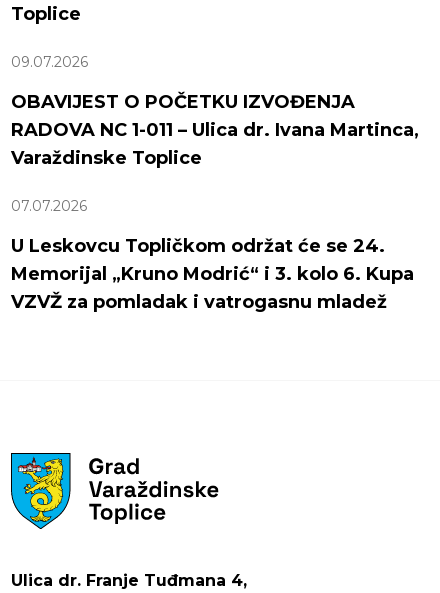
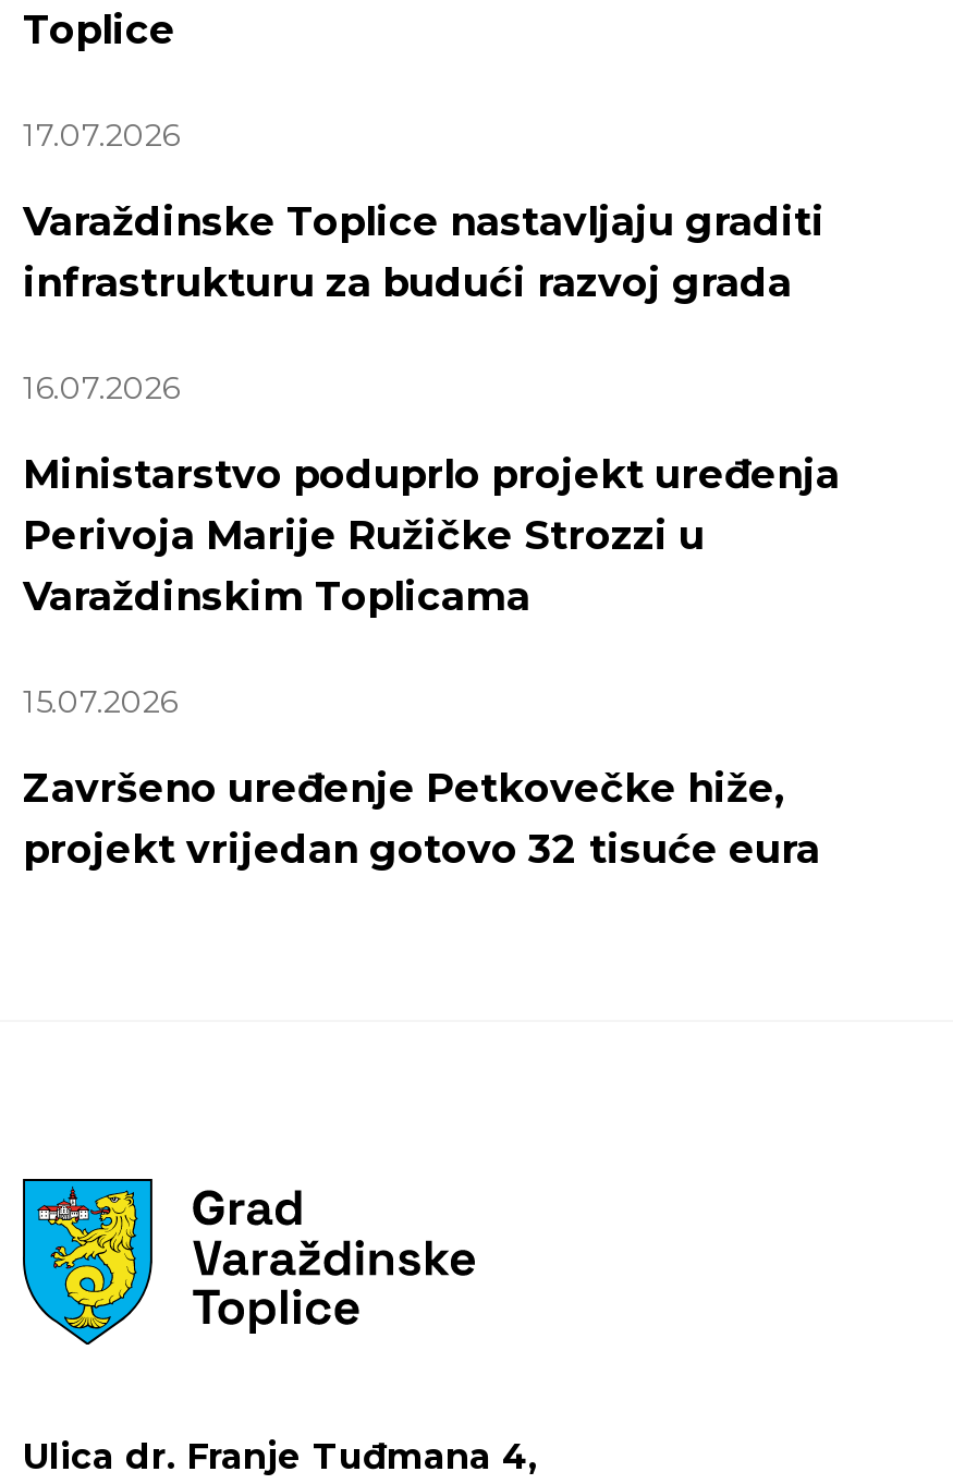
- 09.07.2026
- OBAVIJEST O POČETKU IZVOĐENJA
- RADOVA NC 1-011 – Ulica dr. Ivana Martinca,
- Varaždinske Toplice
- 07.07.2026
- U Leskovcu Topličkom održat će se 24.
- Memorijal „Kruno Modrić“ i 3. kolo 6. Kupa
- VZVŽ za pomladak i vatrogasnu mladež
+ 17.07.2026
+ Varaždinske Toplice nastavljaju graditi
+ infrastrukturu za budući razvoj grada
+ 16.07.2026
+ Ministarstvo poduprlo projekt uređenja
+ Perivoja Marije Ružičke Strozzi u
+ Varaždinskim Toplicama
+ 15.07.2026
+ Završeno uređenje Petkovečke hiže,
+ projekt vrijedan gotovo 32 tisuće eura
